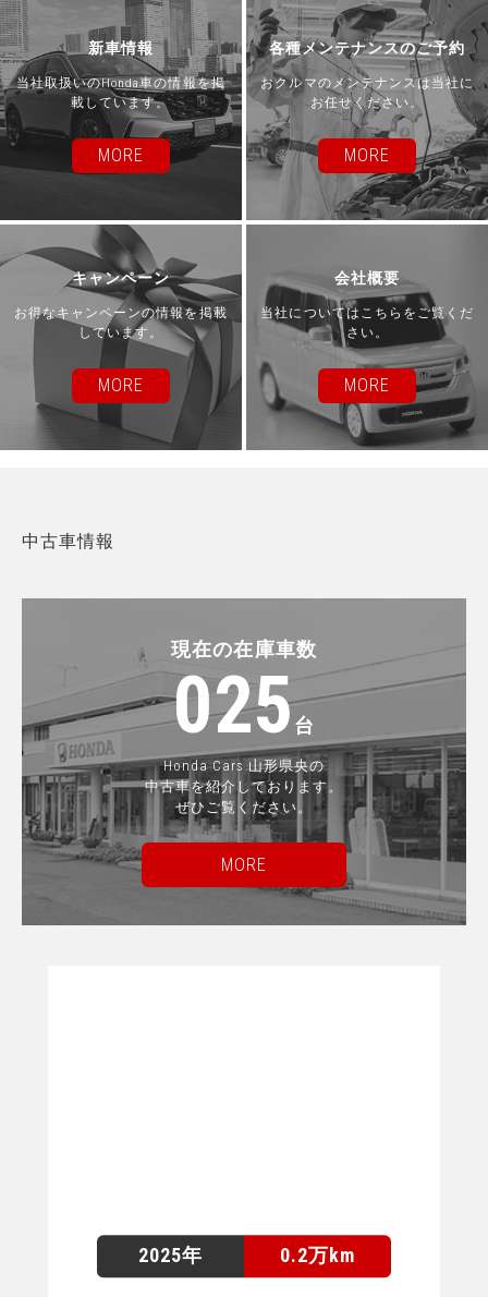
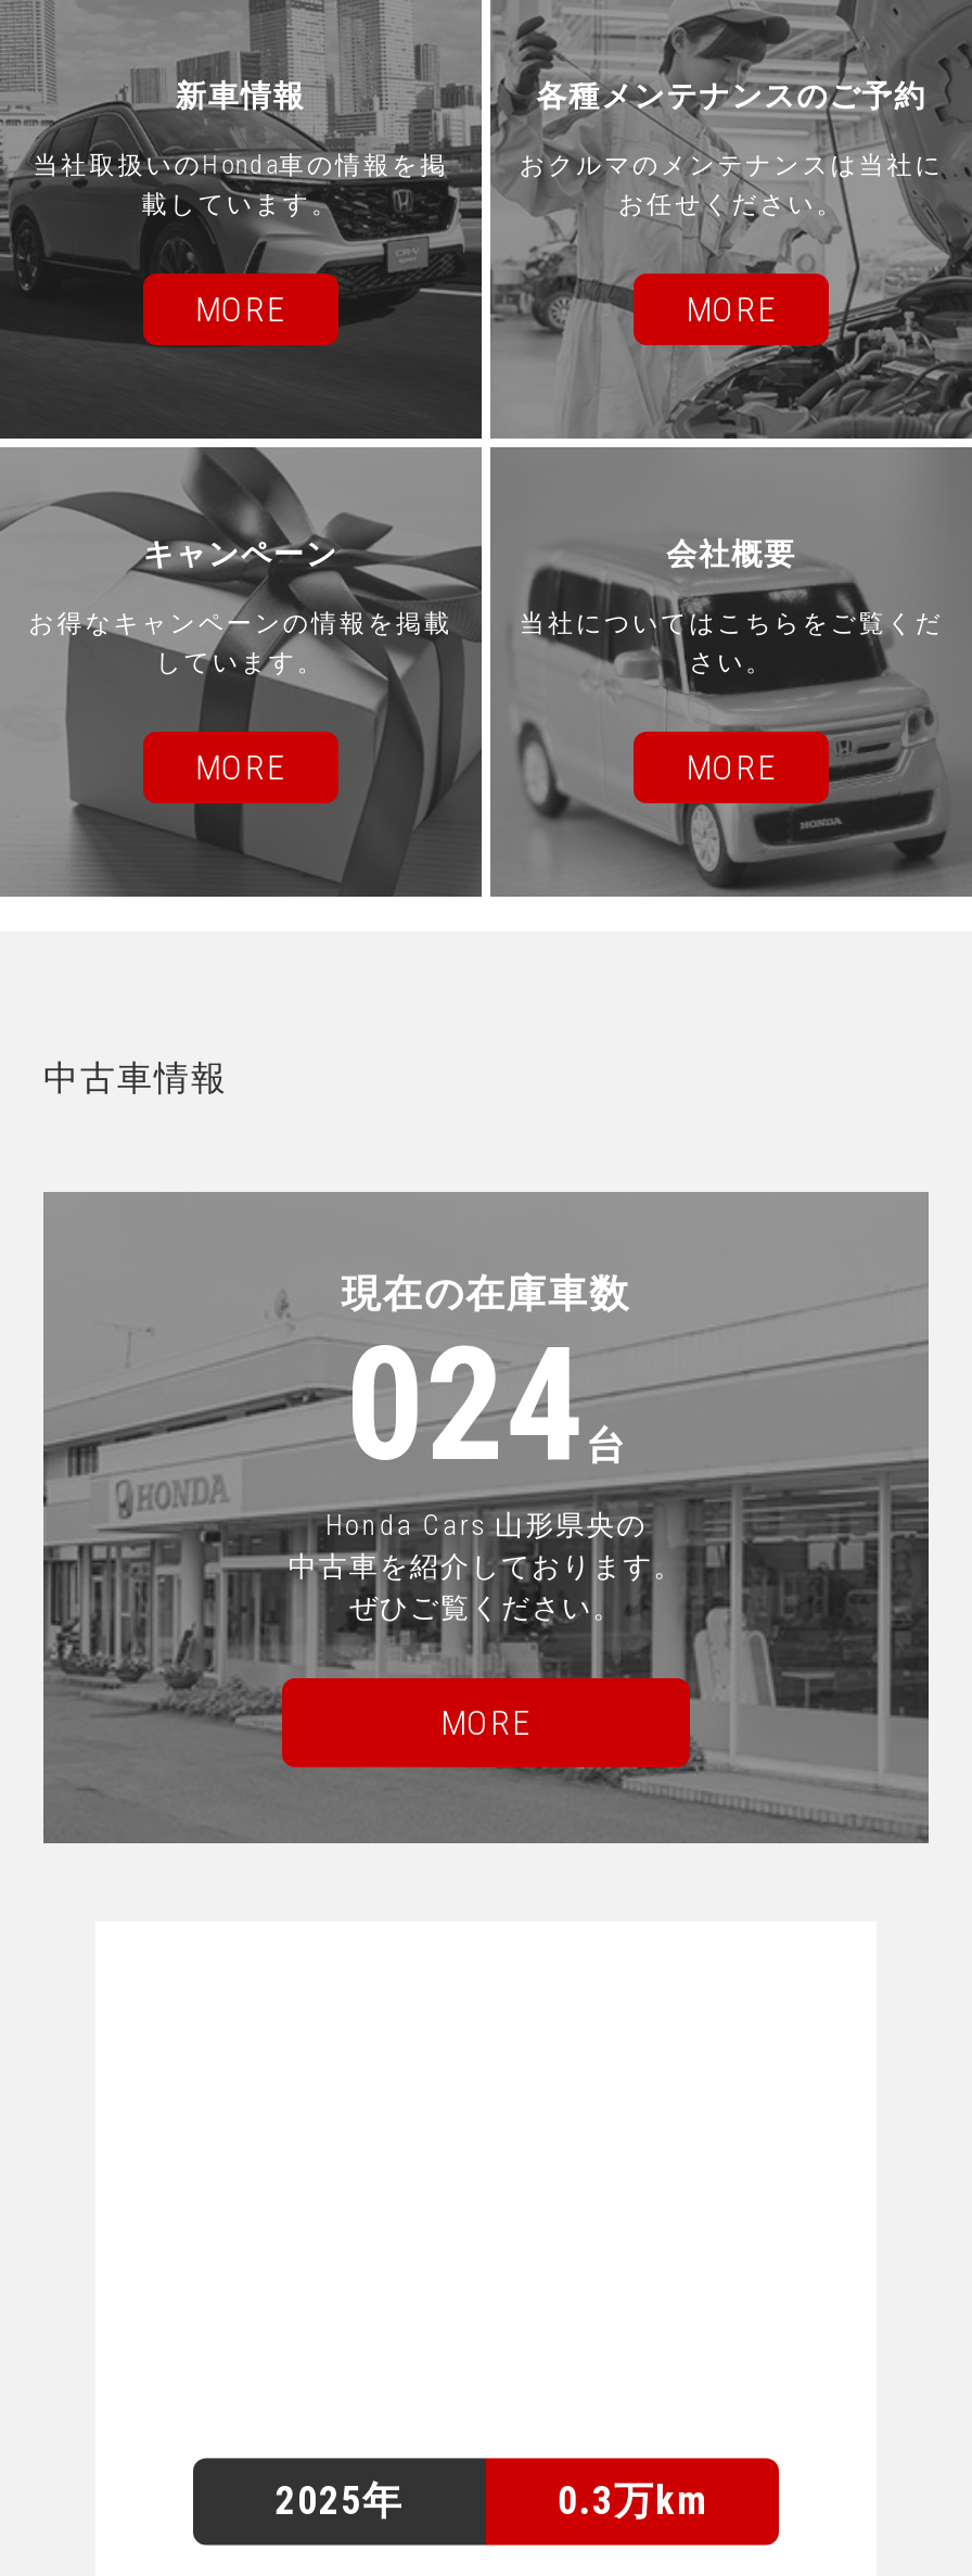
- 025台
+ 024台

- 0.2万km
+ 0.3万km
